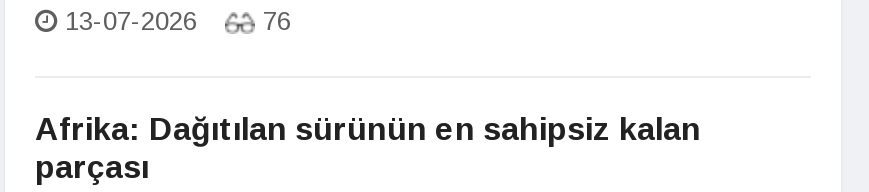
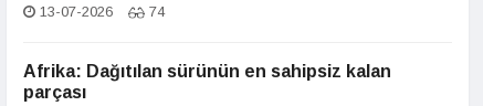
- 13-07-2026 76
+ 13-07-2026 74
